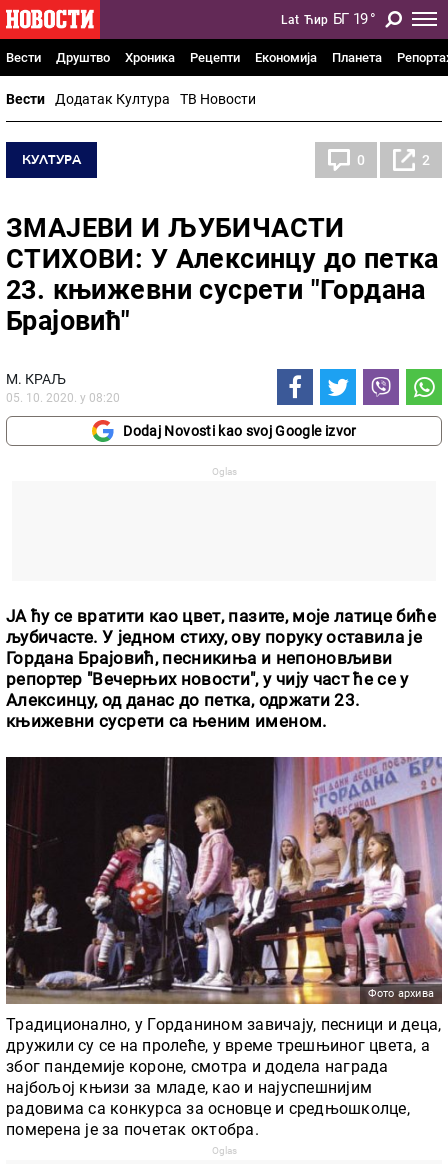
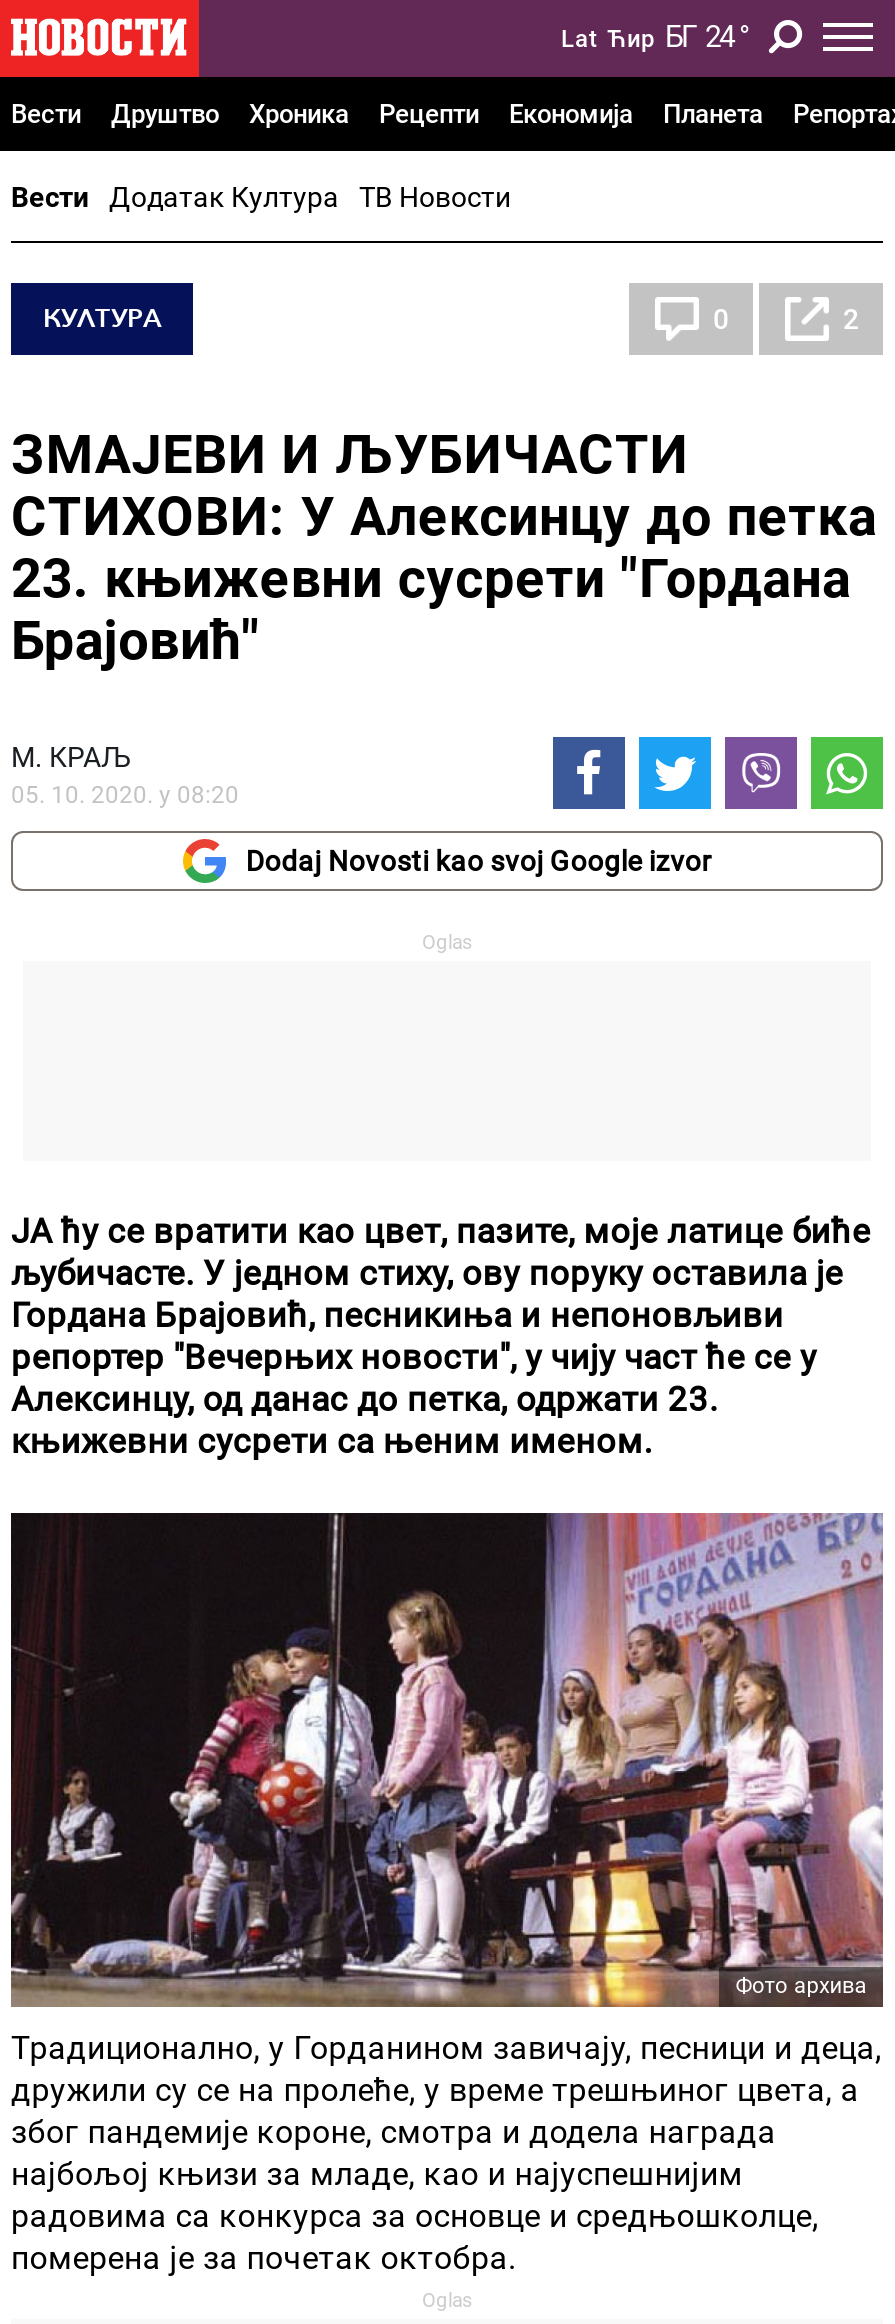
- Lat Ћир БГ 19°
+ Lat Ћир БГ 24°
